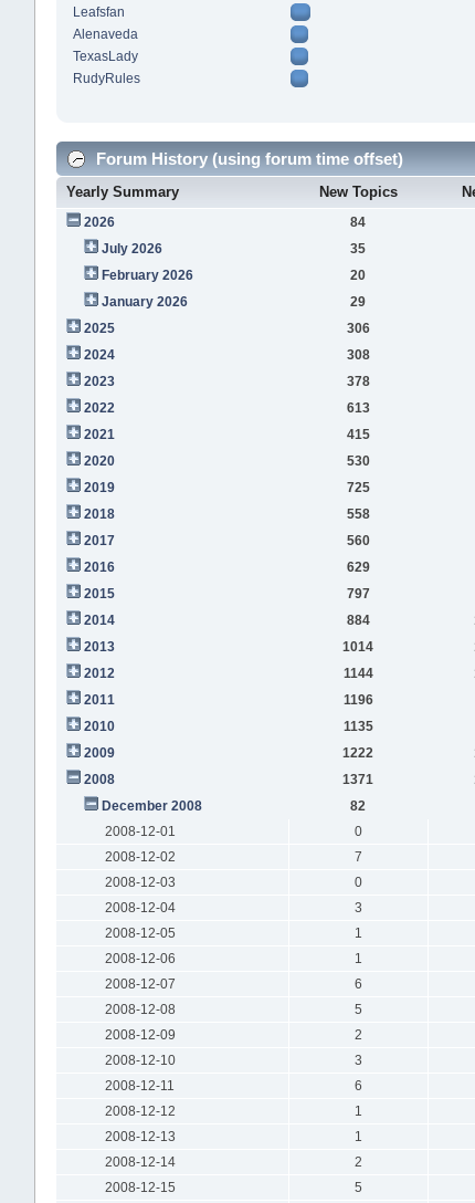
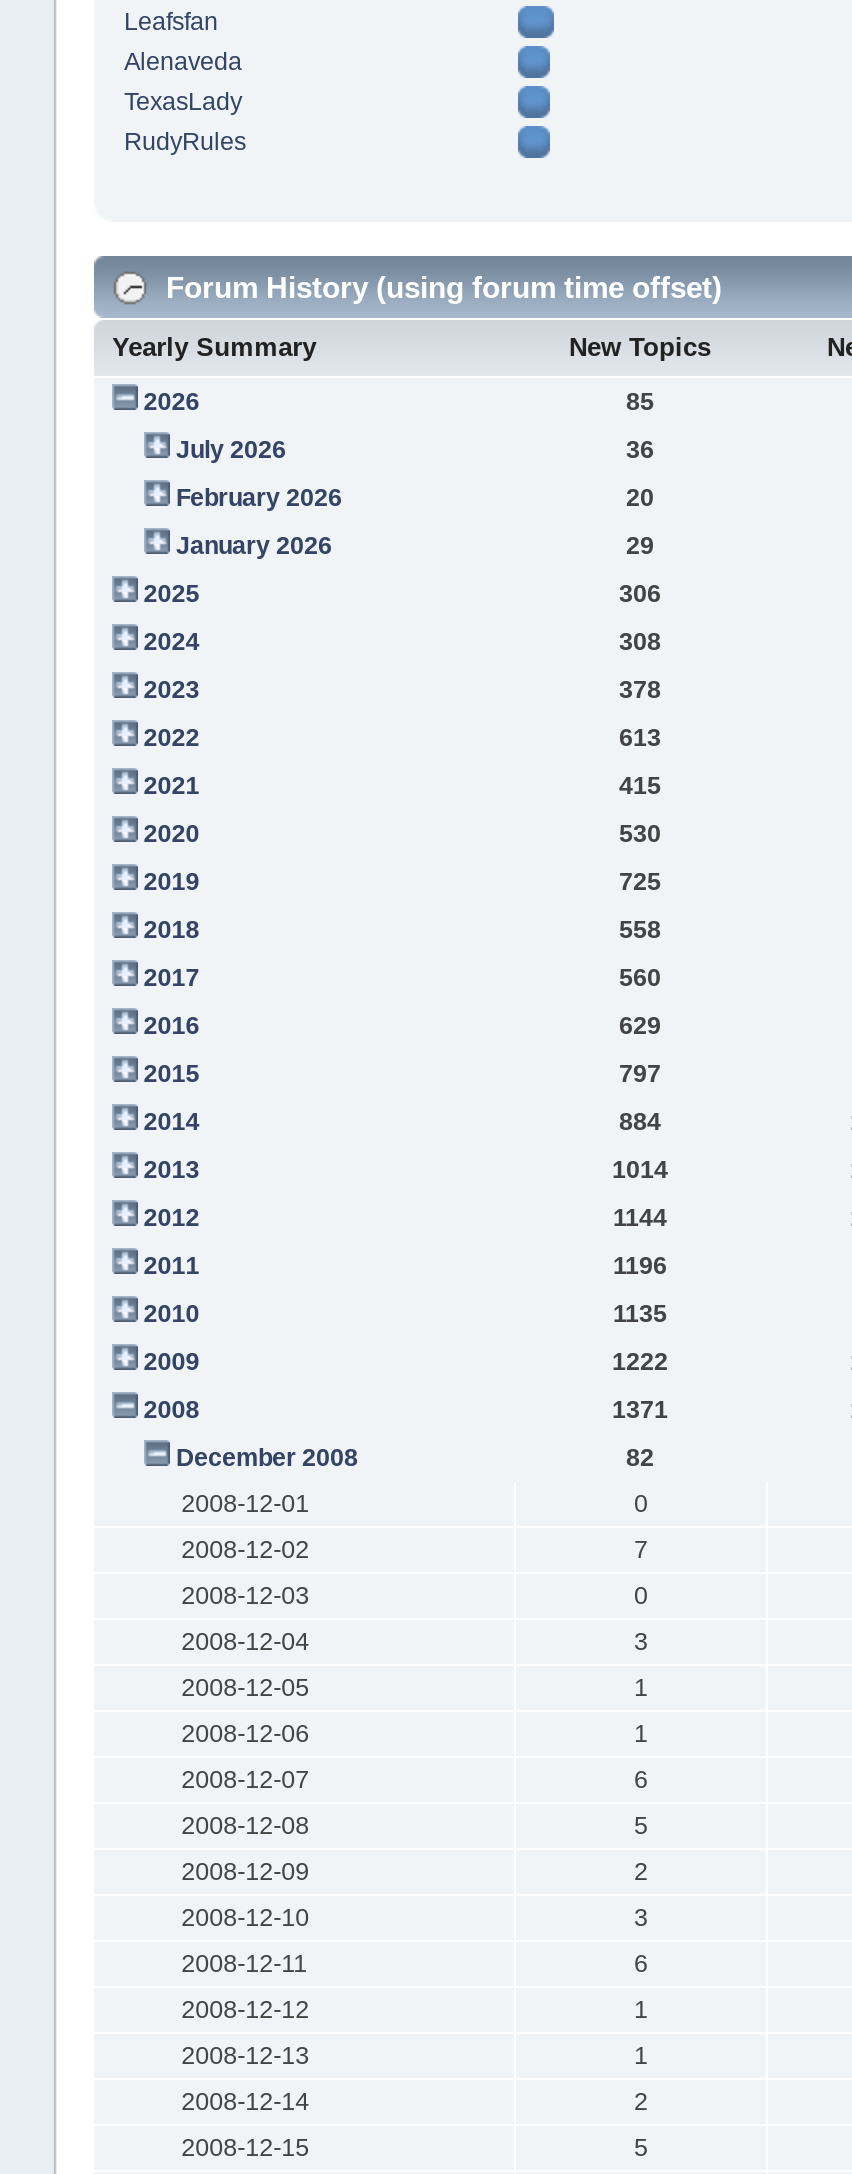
- 84
+ 85

- 35
+ 36
